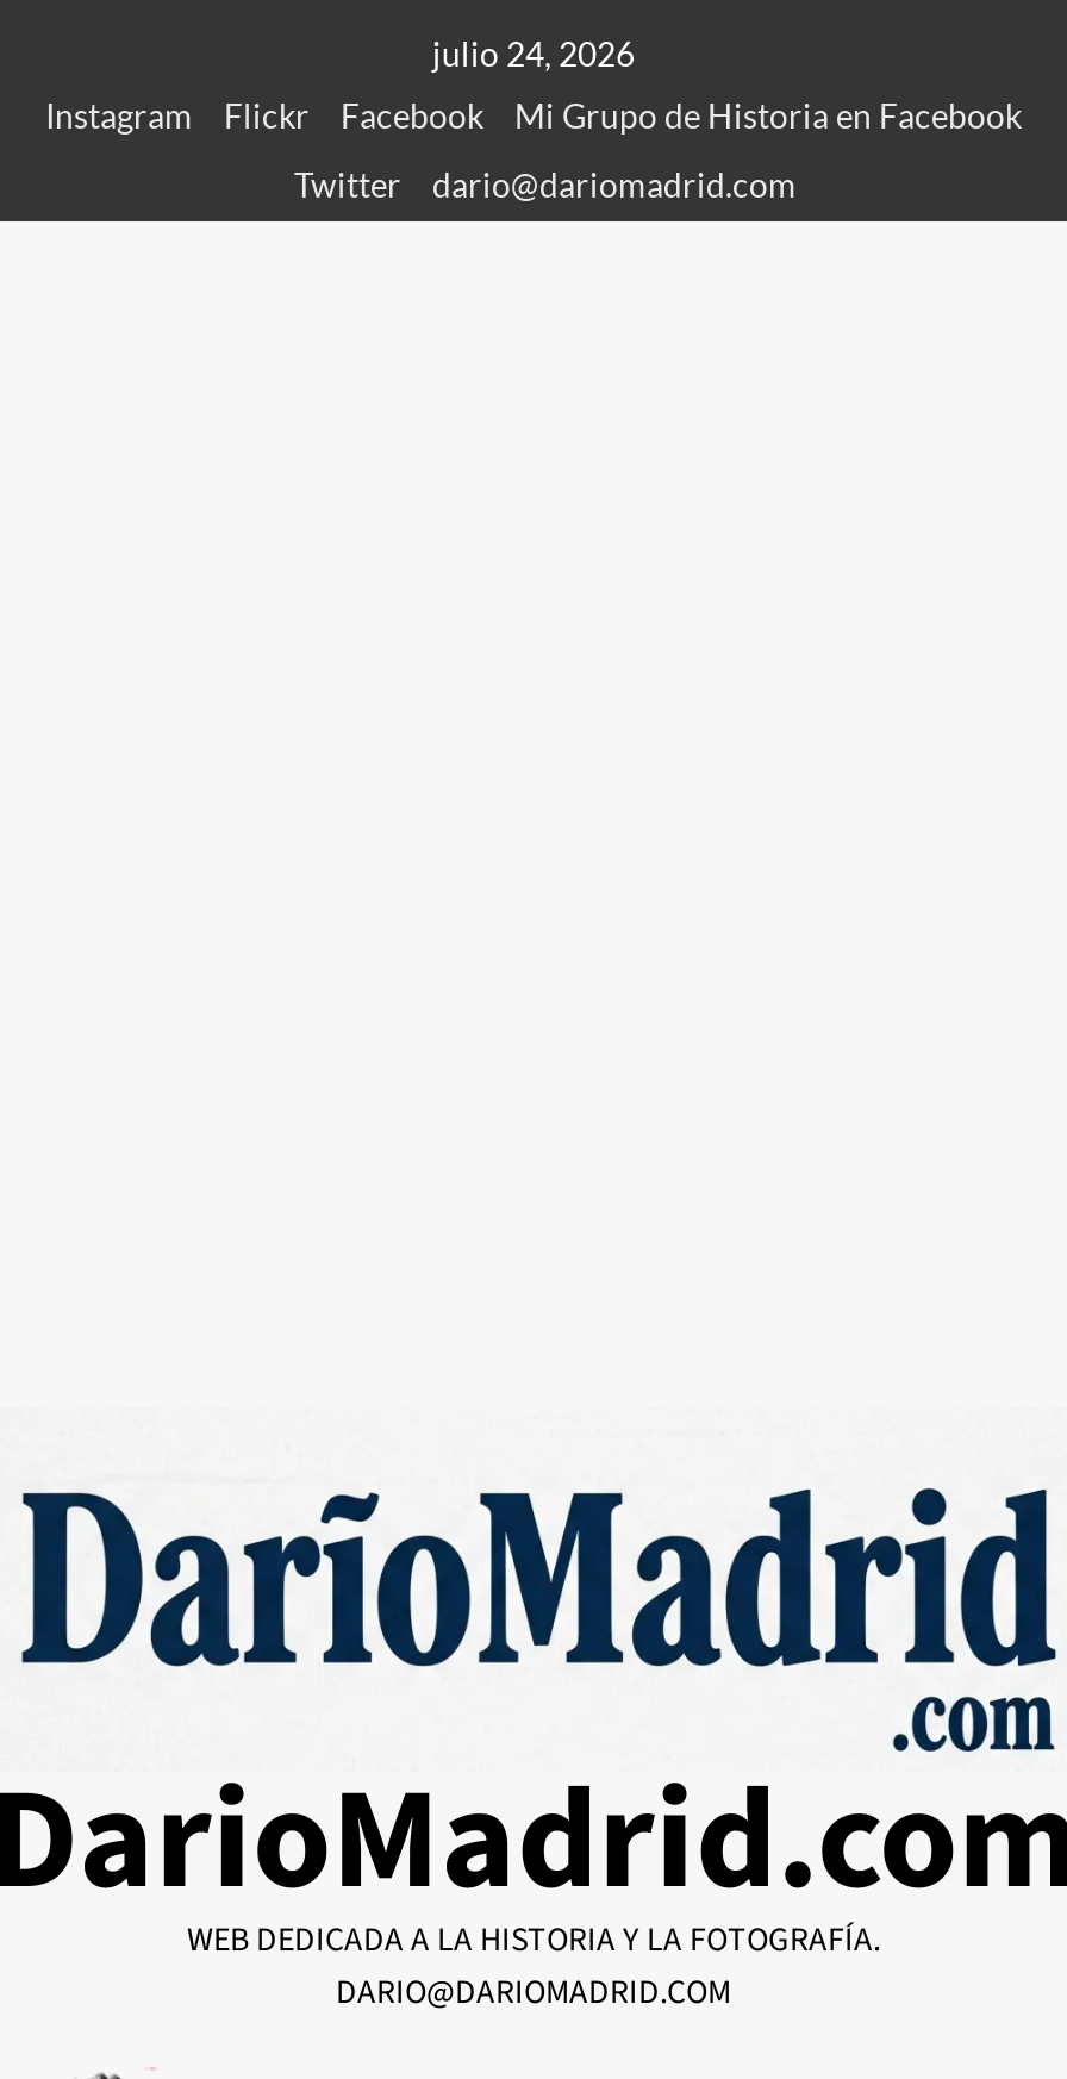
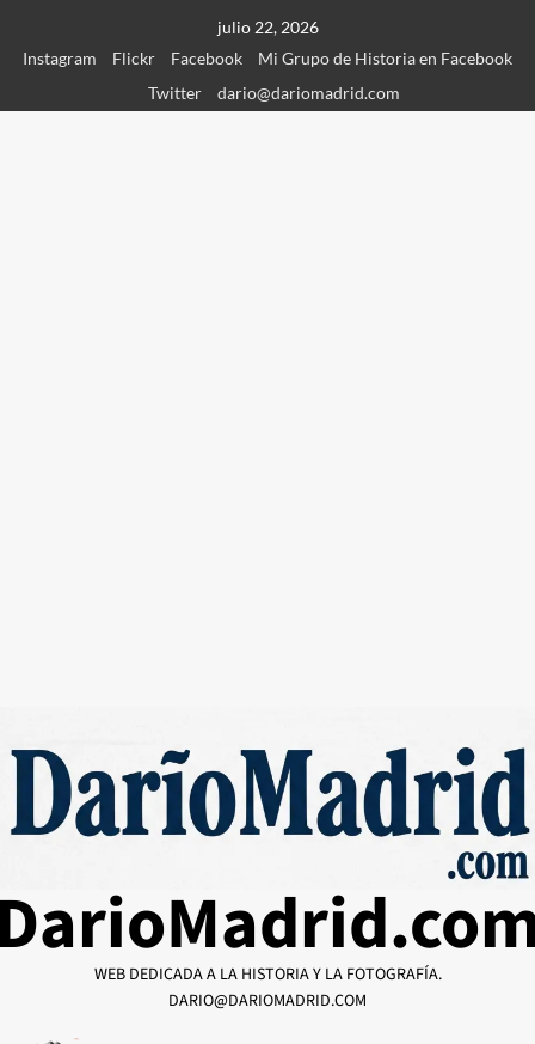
- julio 24, 2026
+ julio 22, 2026
